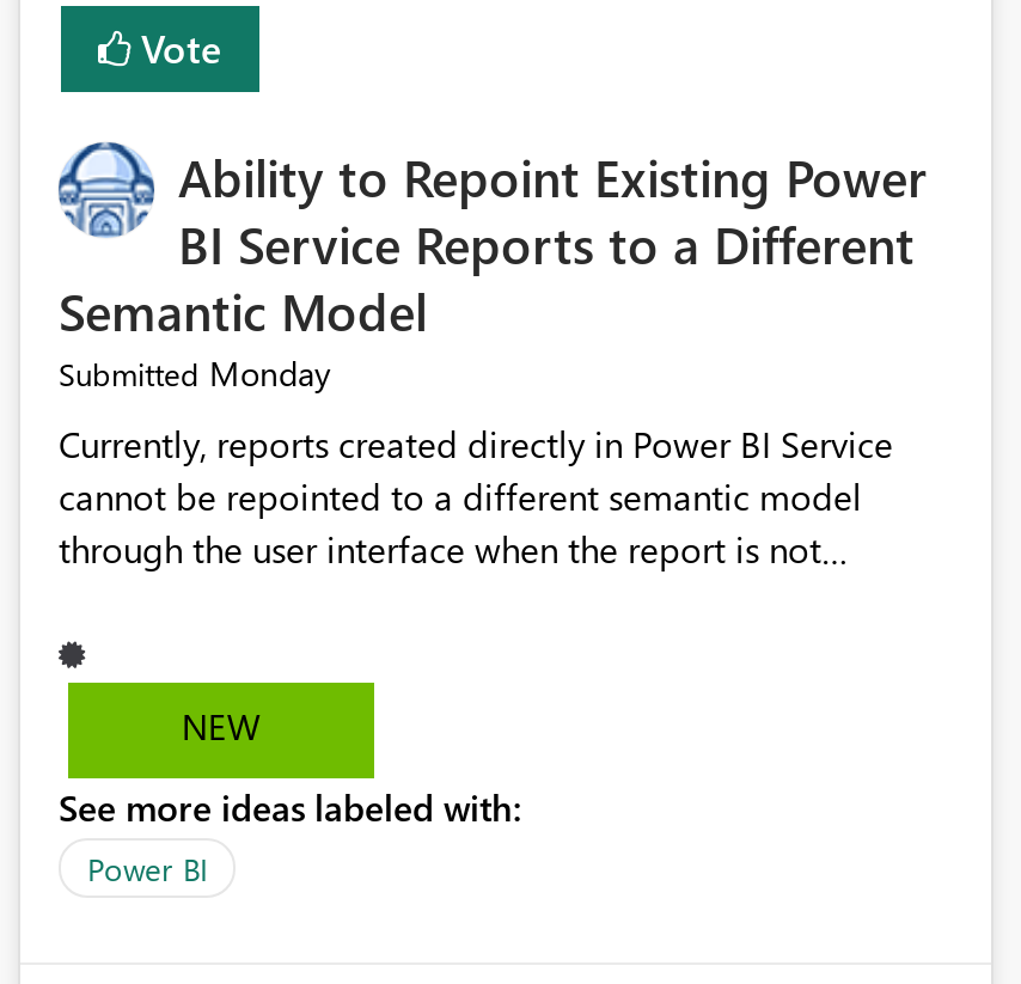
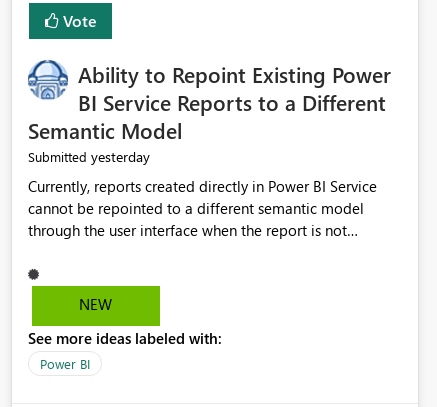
- Submitted Monday
+ Submitted yesterday
